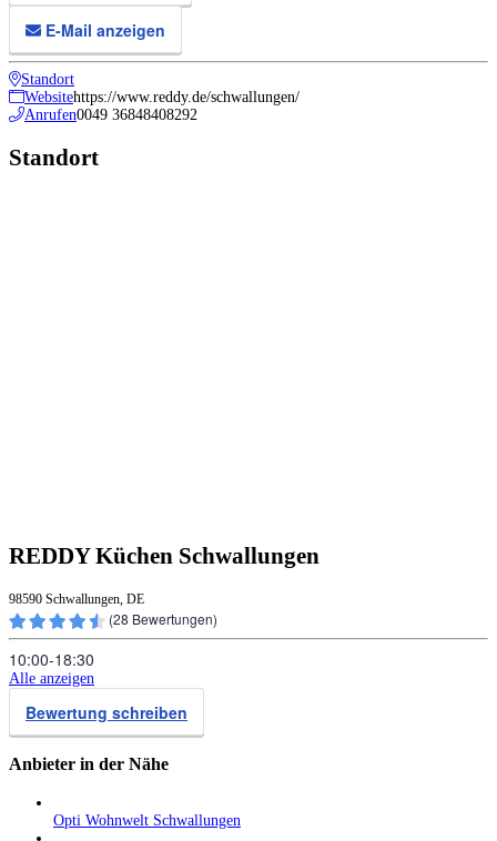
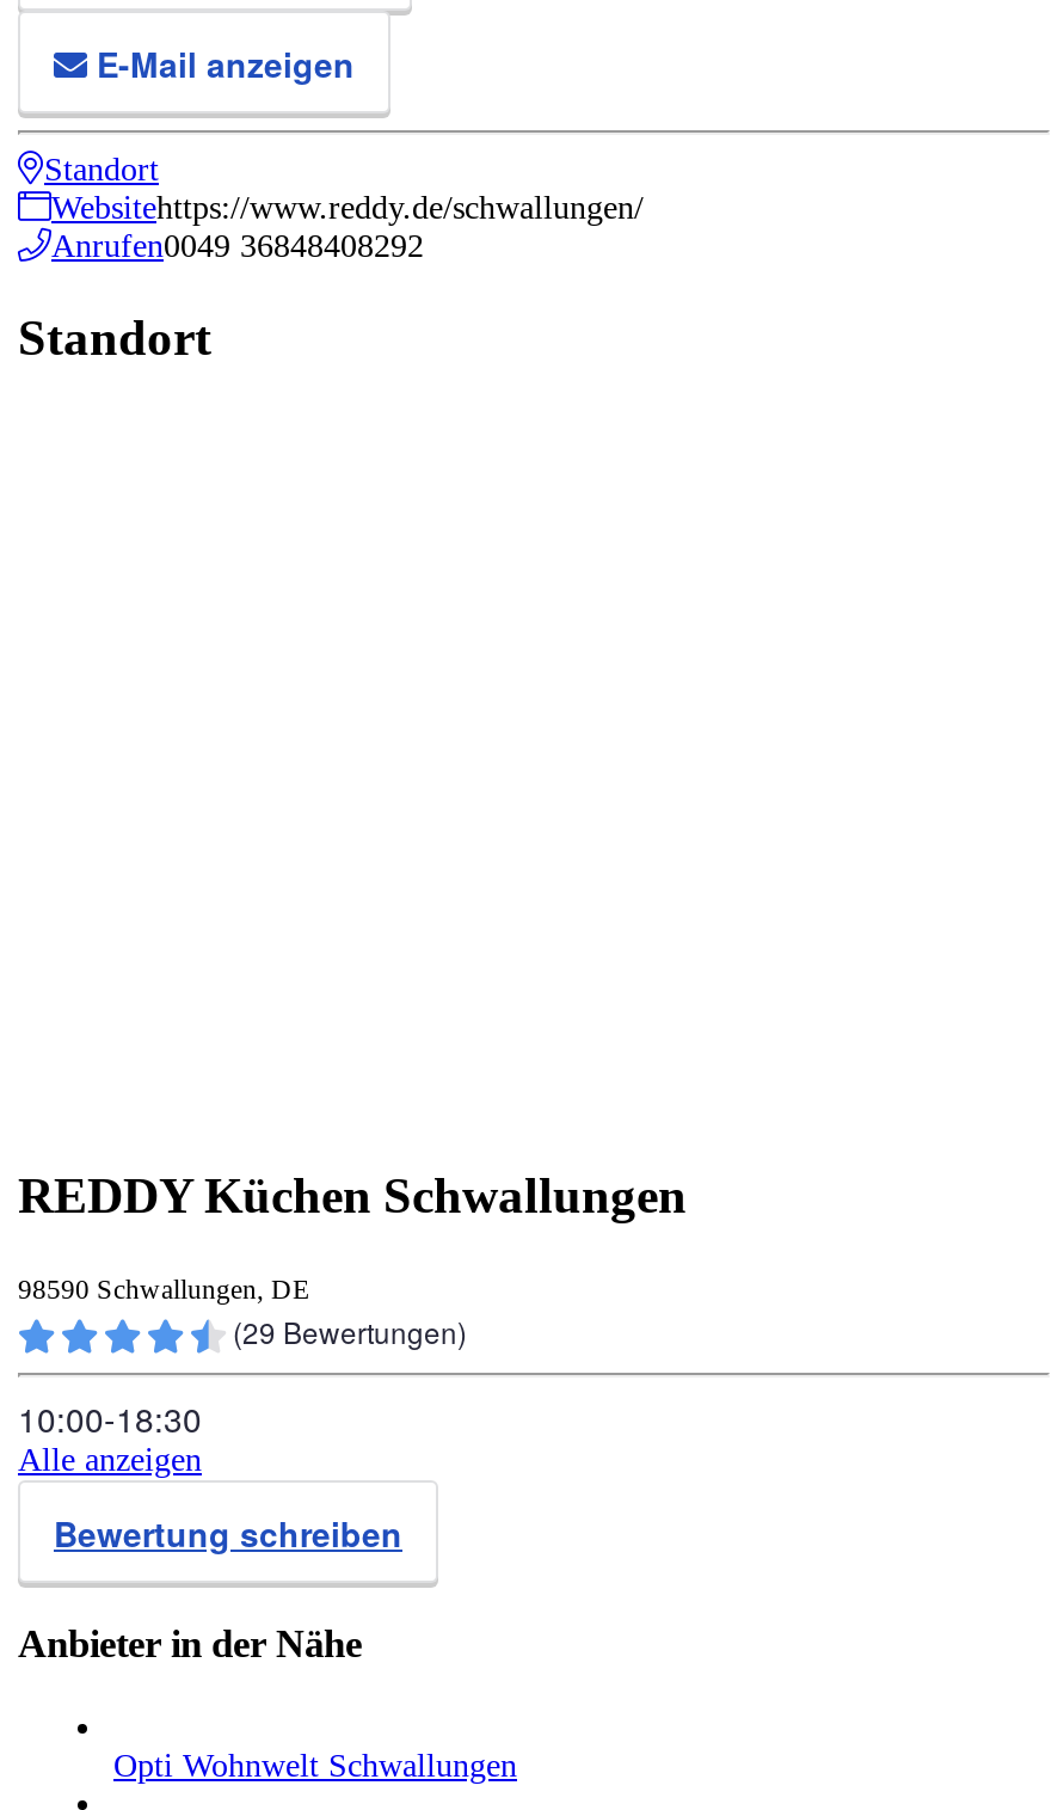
- (28 Bewertungen)
+ (29 Bewertungen)
